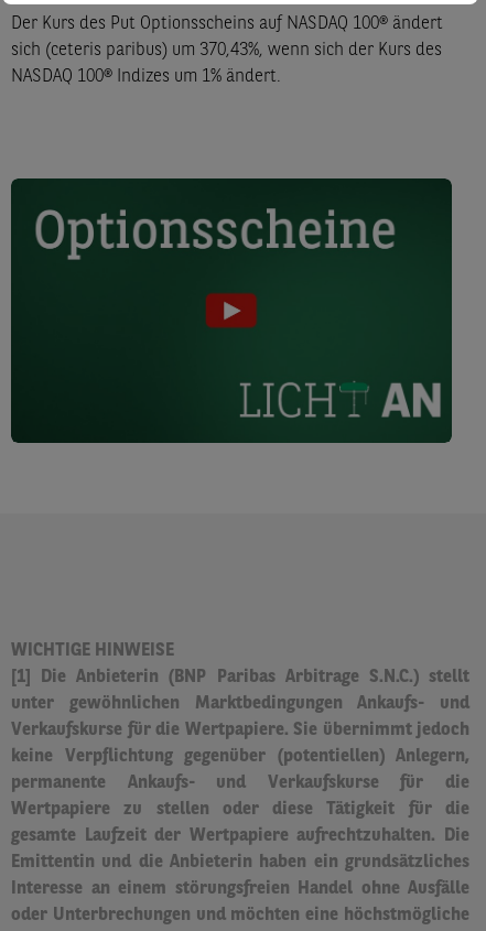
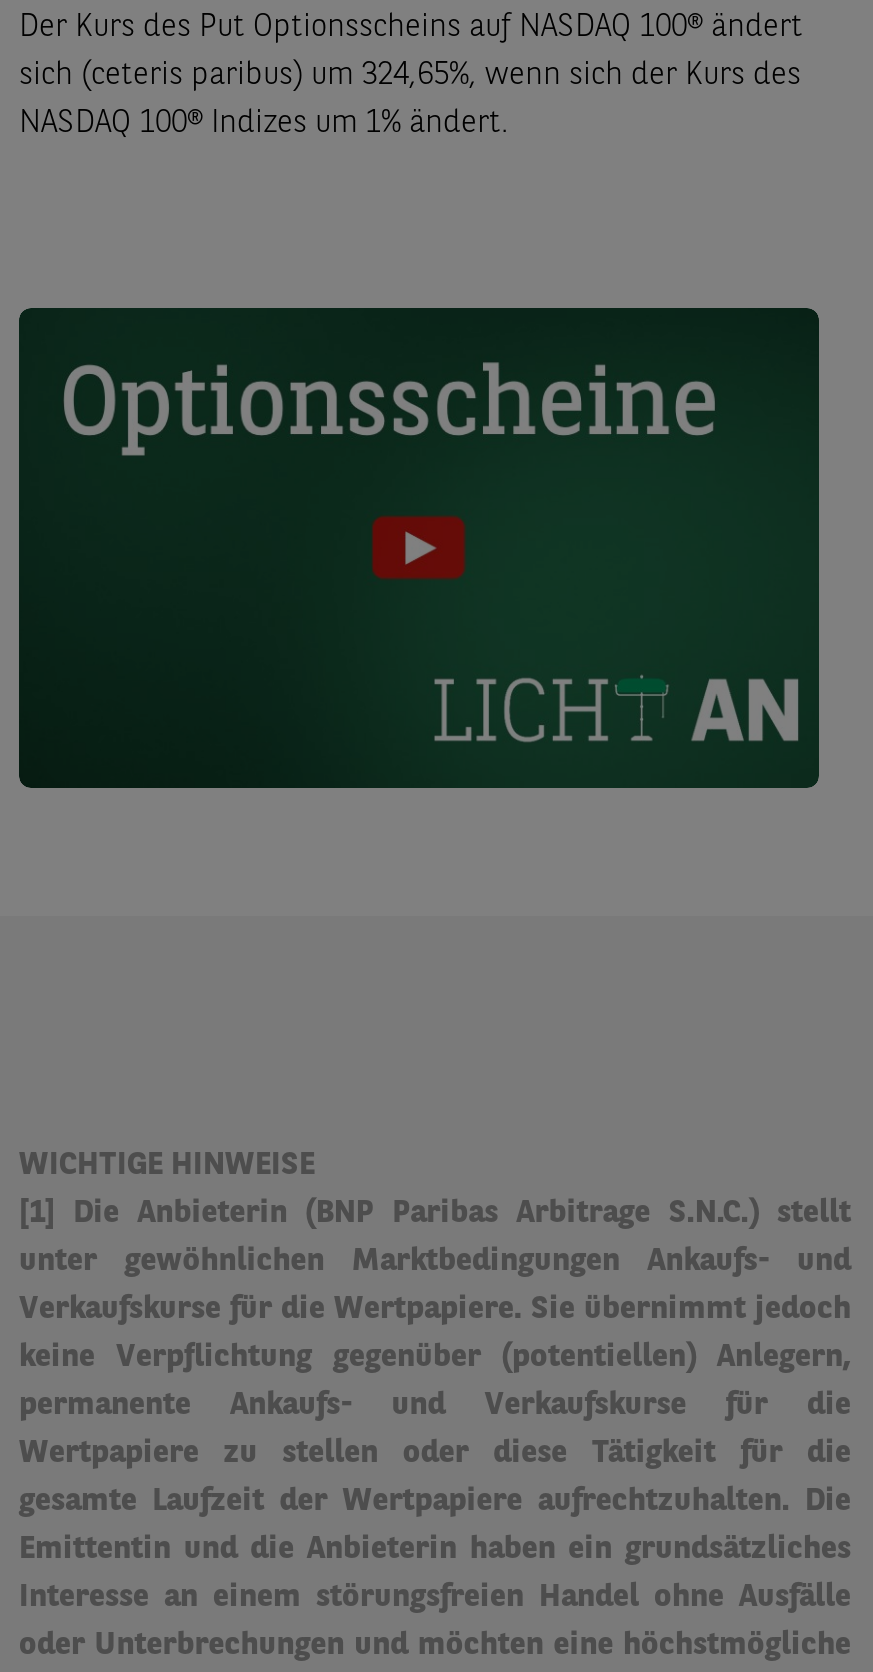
- sich (ceteris paribus) um 370,43%, wenn sich der Kurs des
+ sich (ceteris paribus) um 324,65%, wenn sich der Kurs des
